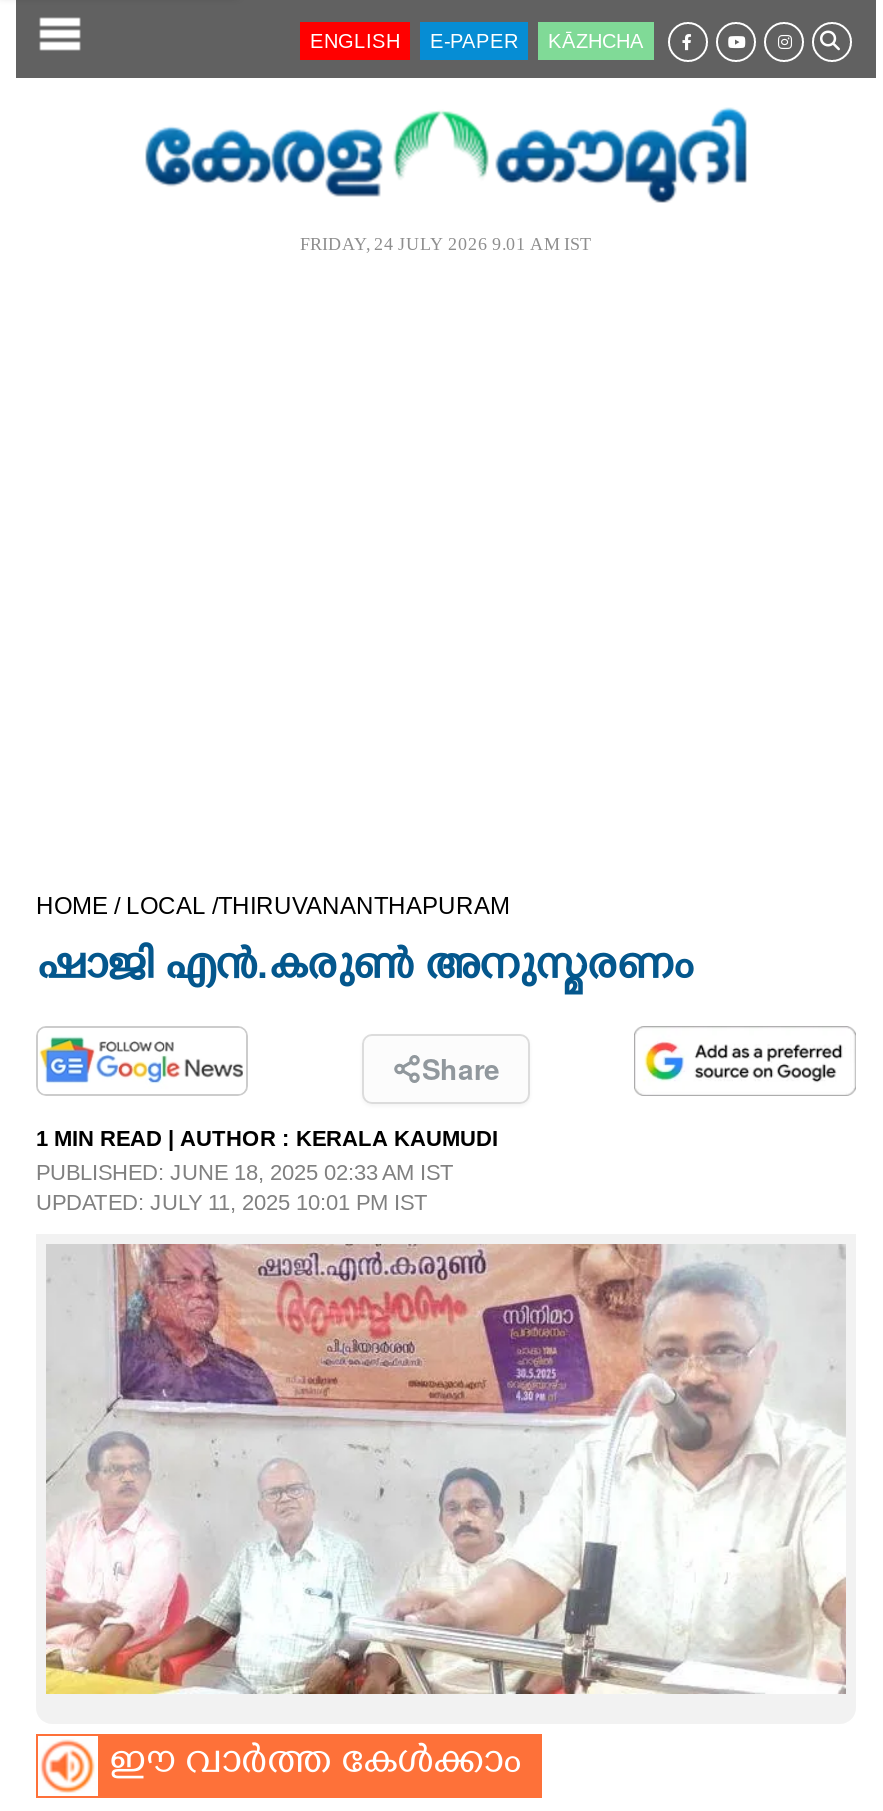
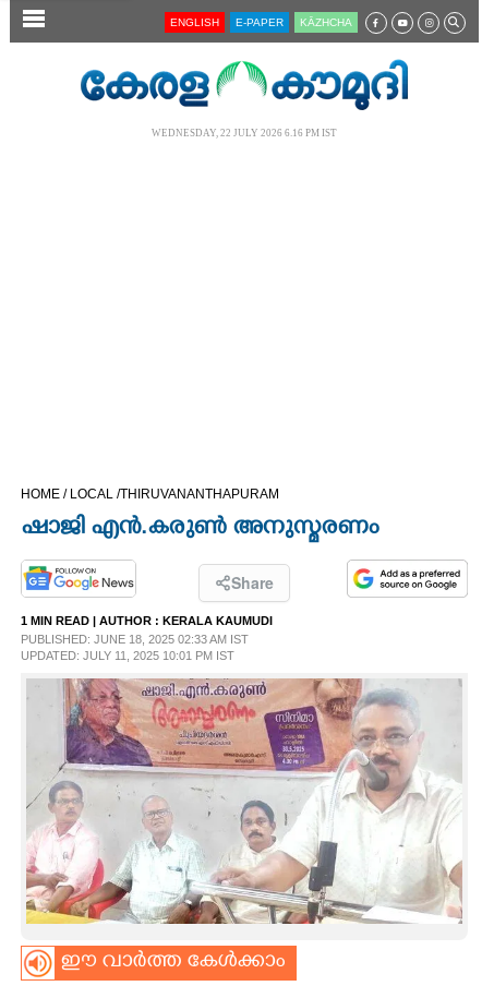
- FRIDAY, 24 JULY 2026 9.01 AM IST
+ WEDNESDAY, 22 JULY 2026 6.16 PM IST
